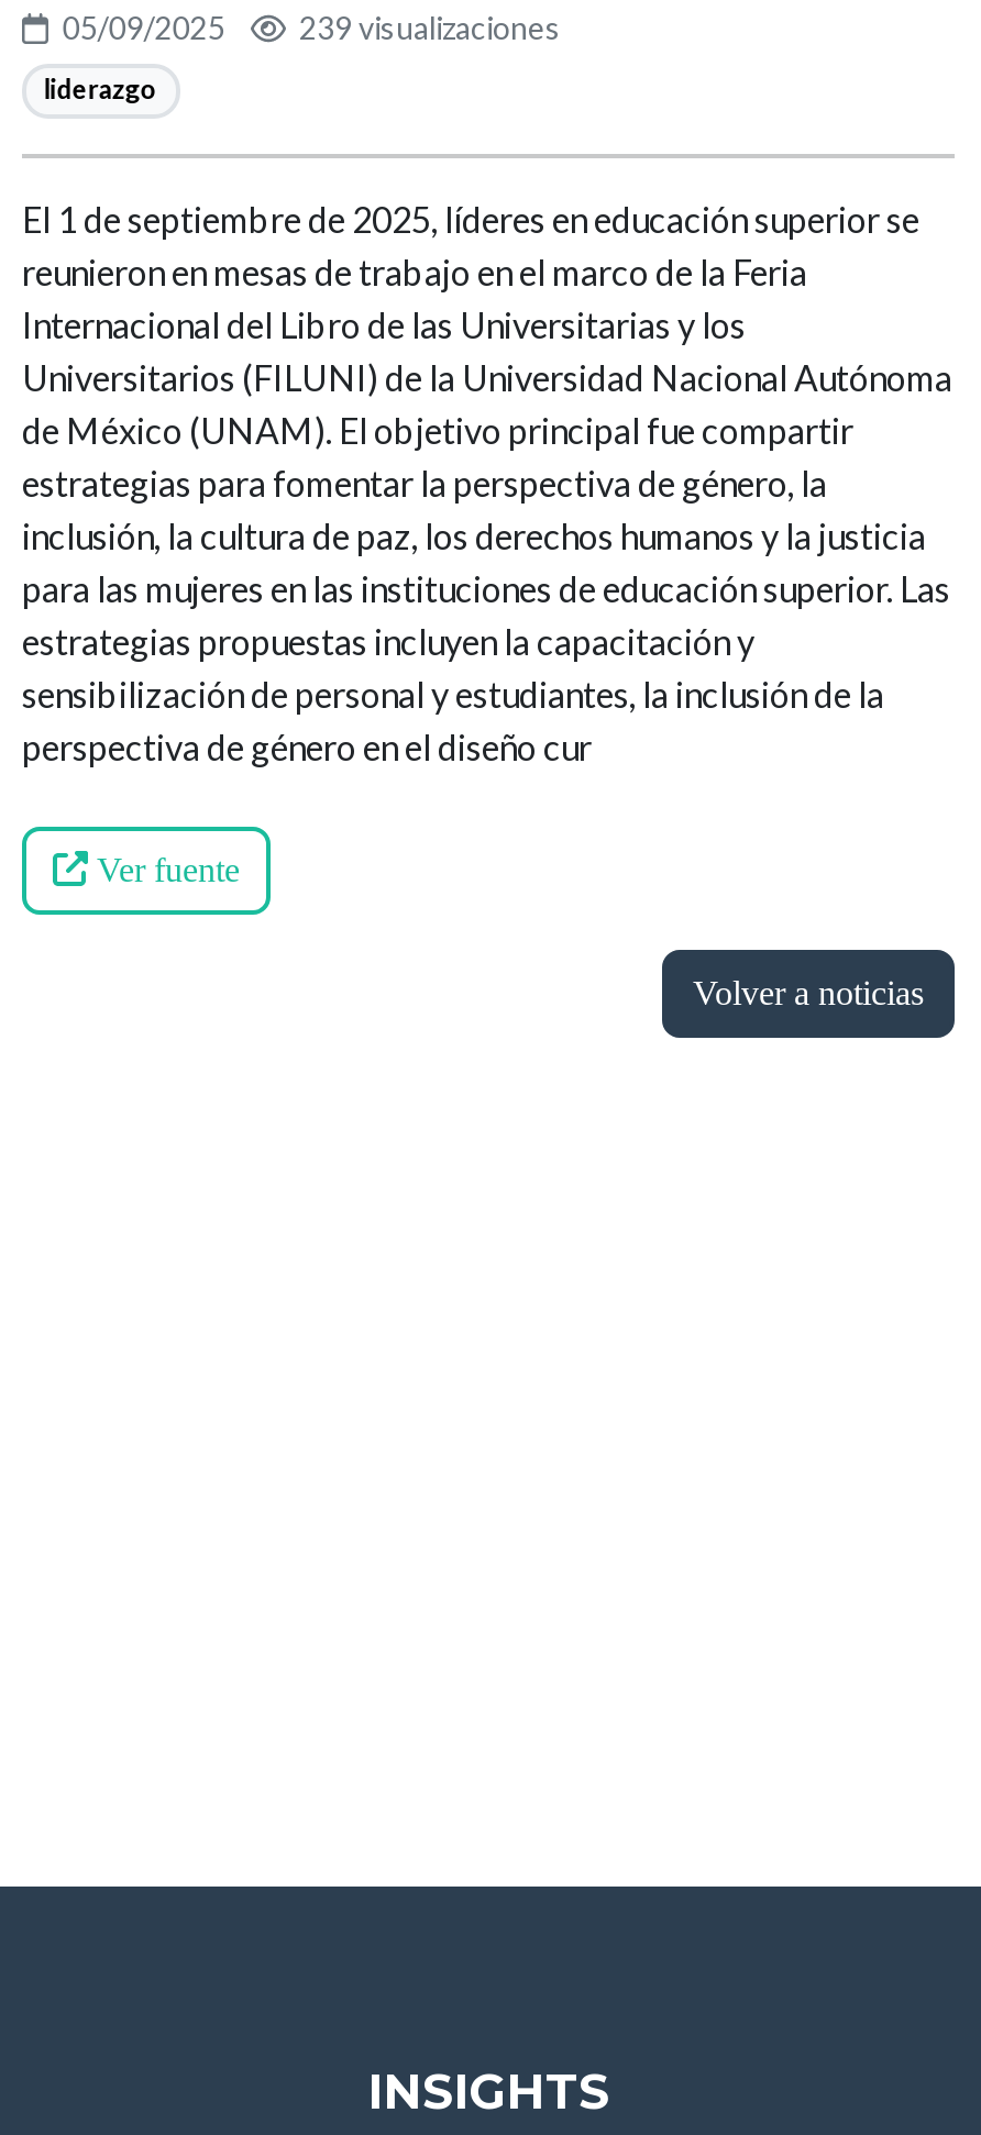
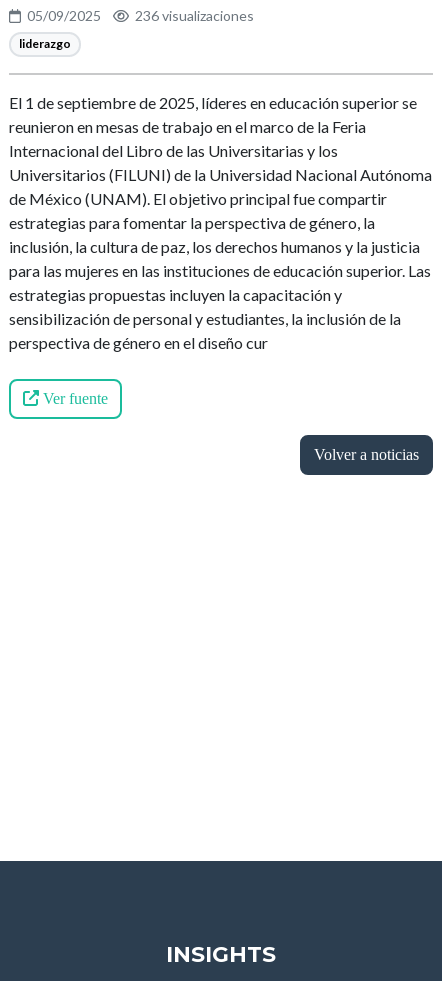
- 239 visualizaciones
+ 236 visualizaciones
